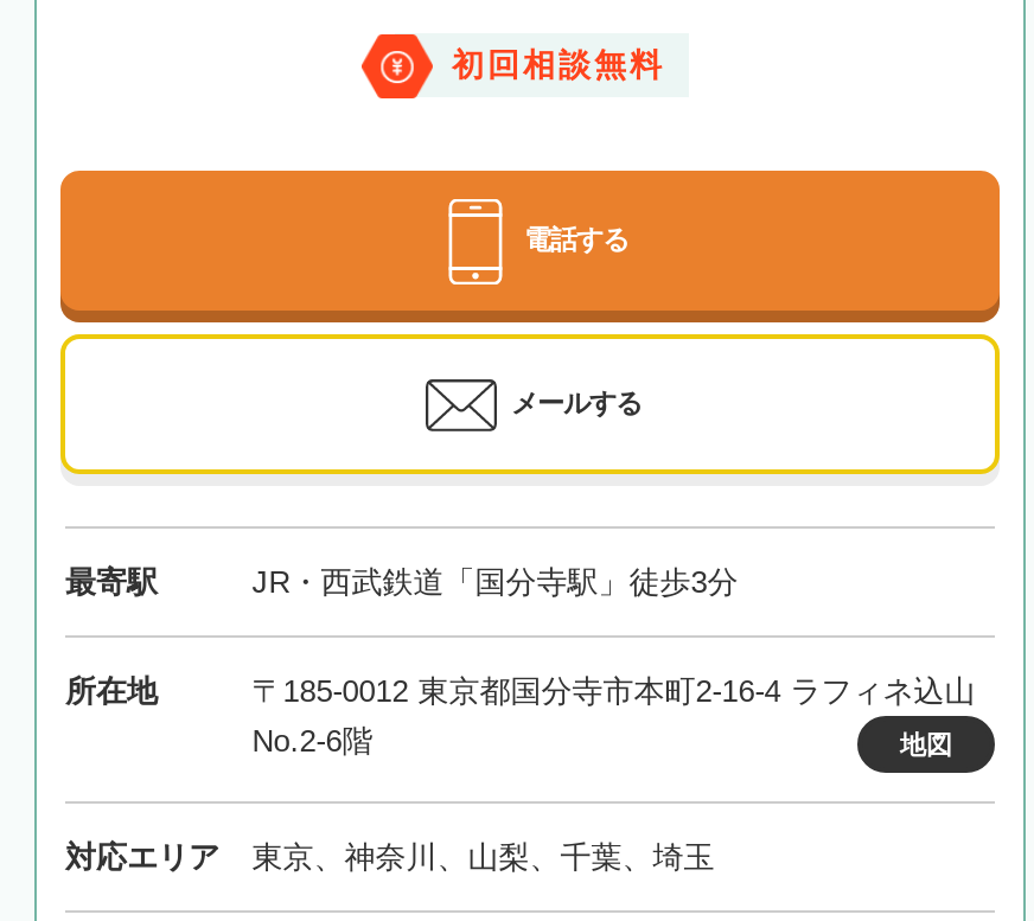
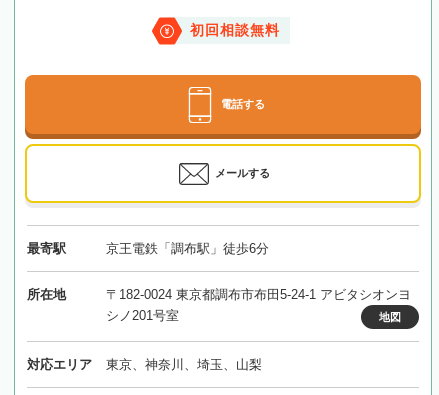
- JR・西武鉄道「国分寺駅」徒歩3分
+ 京王電鉄「調布駅」徒歩6分

- 〒185-0012 東京都国分寺市本町2-16-4 ラフィネ込山
- No.2-6階
+ 〒182-0024 東京都調布市布田5-24-1 アビタシオンヨ
+ シノ201号室

- 東京、神奈川、山梨、千葉、埼玉
+ 東京、神奈川、埼玉、山梨
